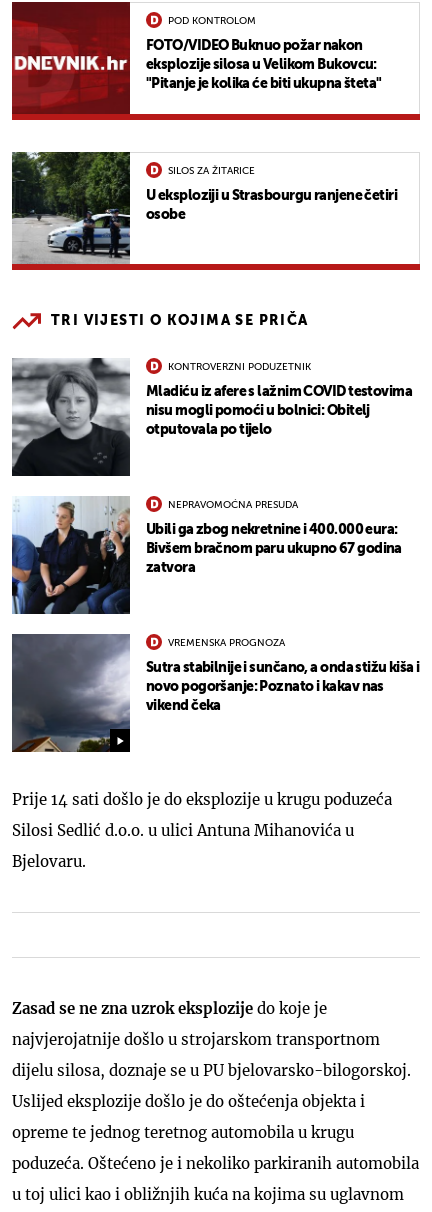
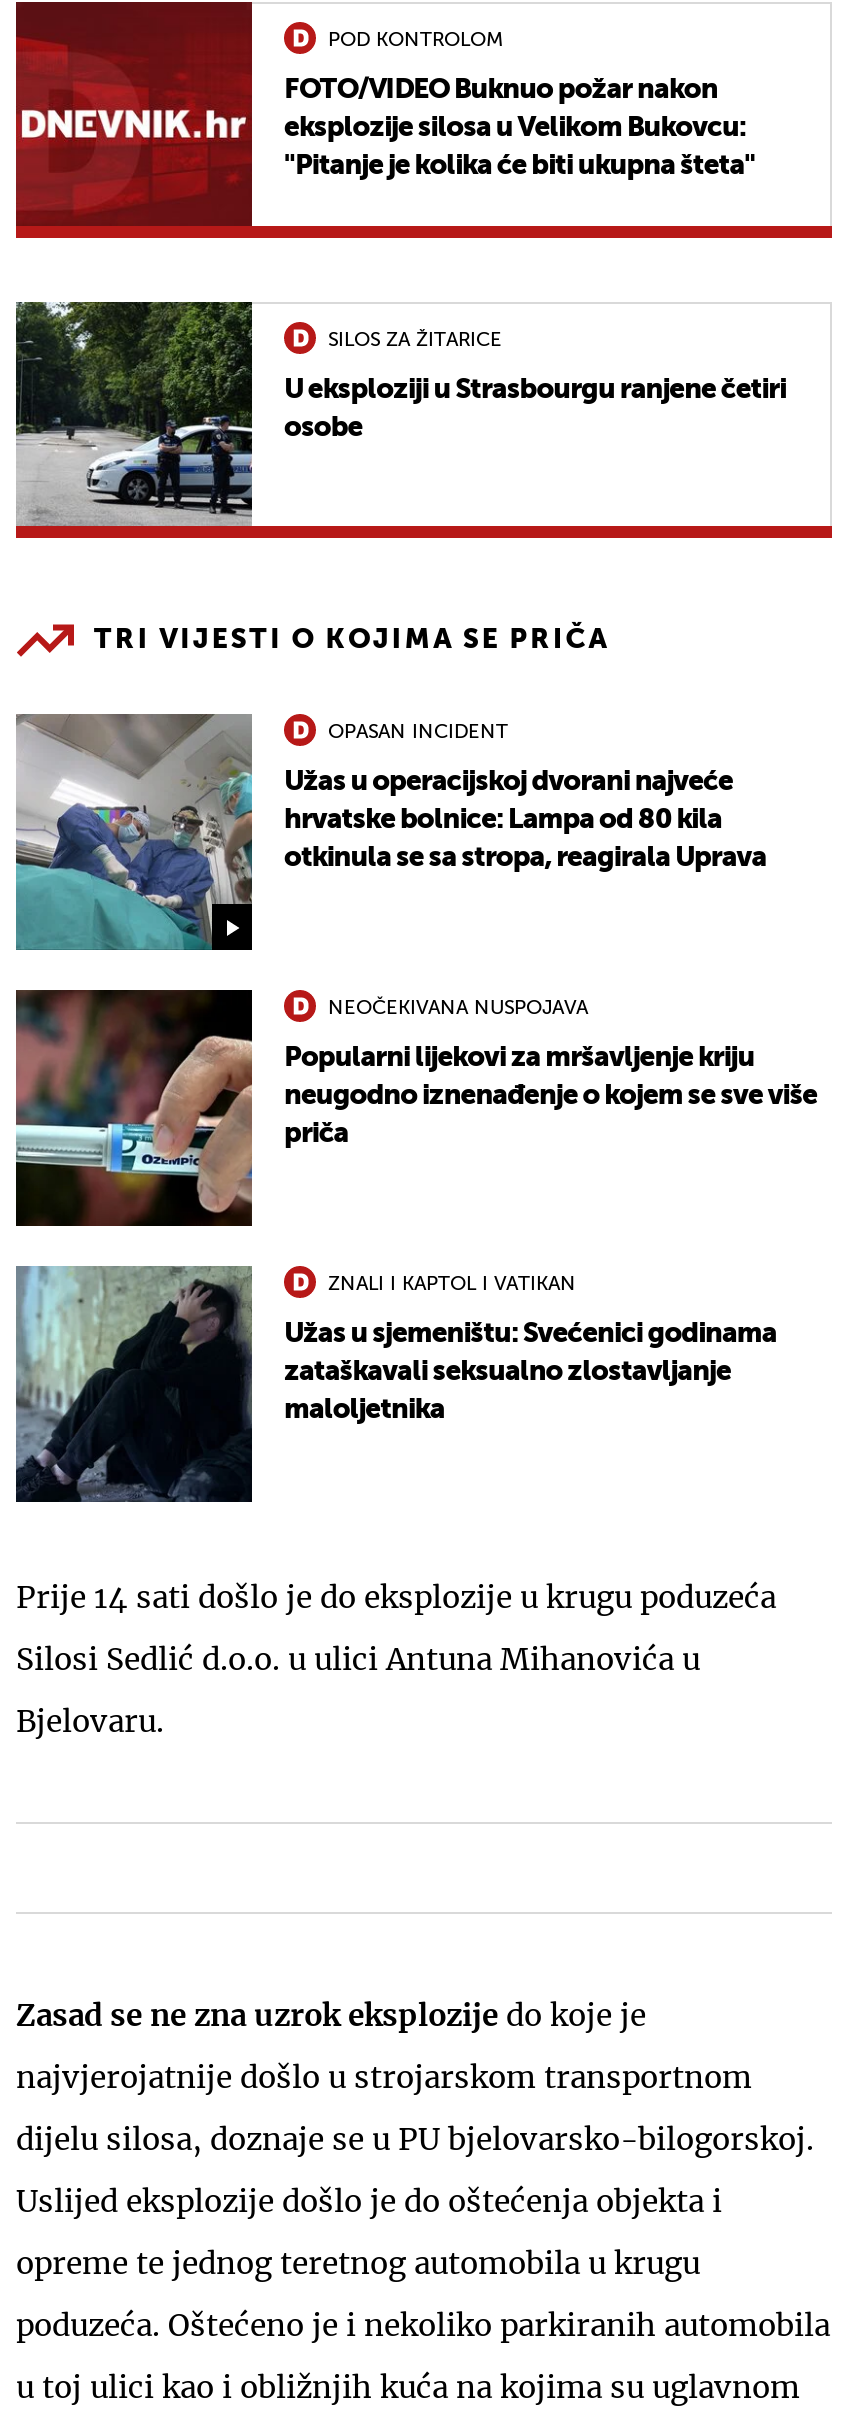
- [image]
- Mladiću iz afere s lažnim COVID testovima
- nisu mogli pomoći u bolnici: Obitelj
- otputovala po tijelo
+ [image]
+ Užas u operacijskoj dvorani najveće
+ hrvatske bolnice: Lampa od 80 kila
+ otkinula se sa stropa, reagirala Uprava

- KONTROVERZNI PODUZETNIK
+ OPASAN INCIDENT

- [image]
- Ubili ga zbog nekretnine i 400.000 eura:
- Bivšem bračnom paru ukupno 67 godina
- zatvora
+ [image]
+ Popularni lijekovi za mršavljenje kriju
+ neugodno iznenađenje o kojem se sve više
+ priča

- NEPRAVOMOĆNA PRESUDA
+ NEOČEKIVANA NUSPOJAVA

- [image]
- Sutra stabilnije i sunčano, a onda stižu kiša i
- novo pogoršanje: Poznato i kakav nas
- vikend čeka
+ [image]
+ Užas u sjemeništu: Svećenici godinama
+ zataškavali seksualno zlostavljanje
+ maloljetnika

- VREMENSKA PROGNOZA
+ ZNALI I KAPTOL I VATIKAN
